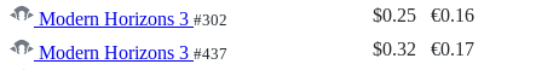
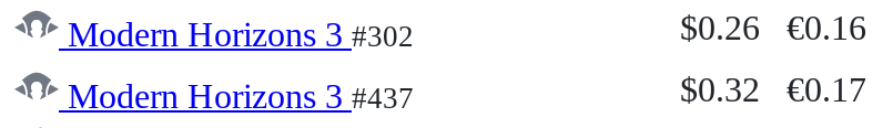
- $0.25 €0.16
+ $0.26 €0.16
